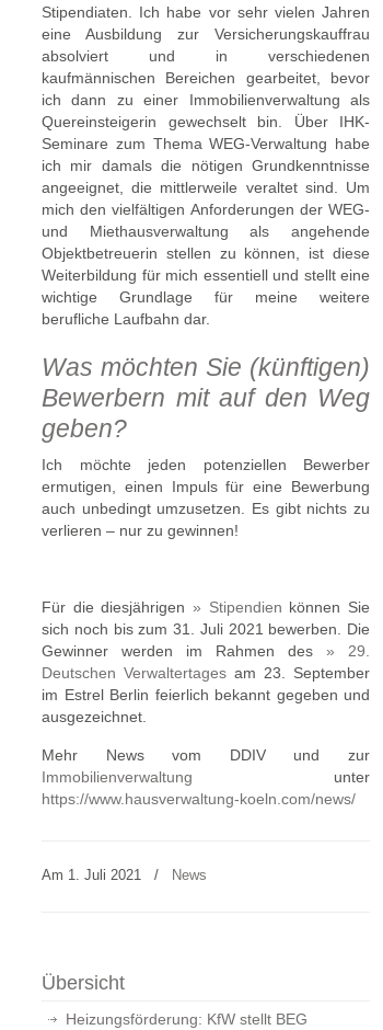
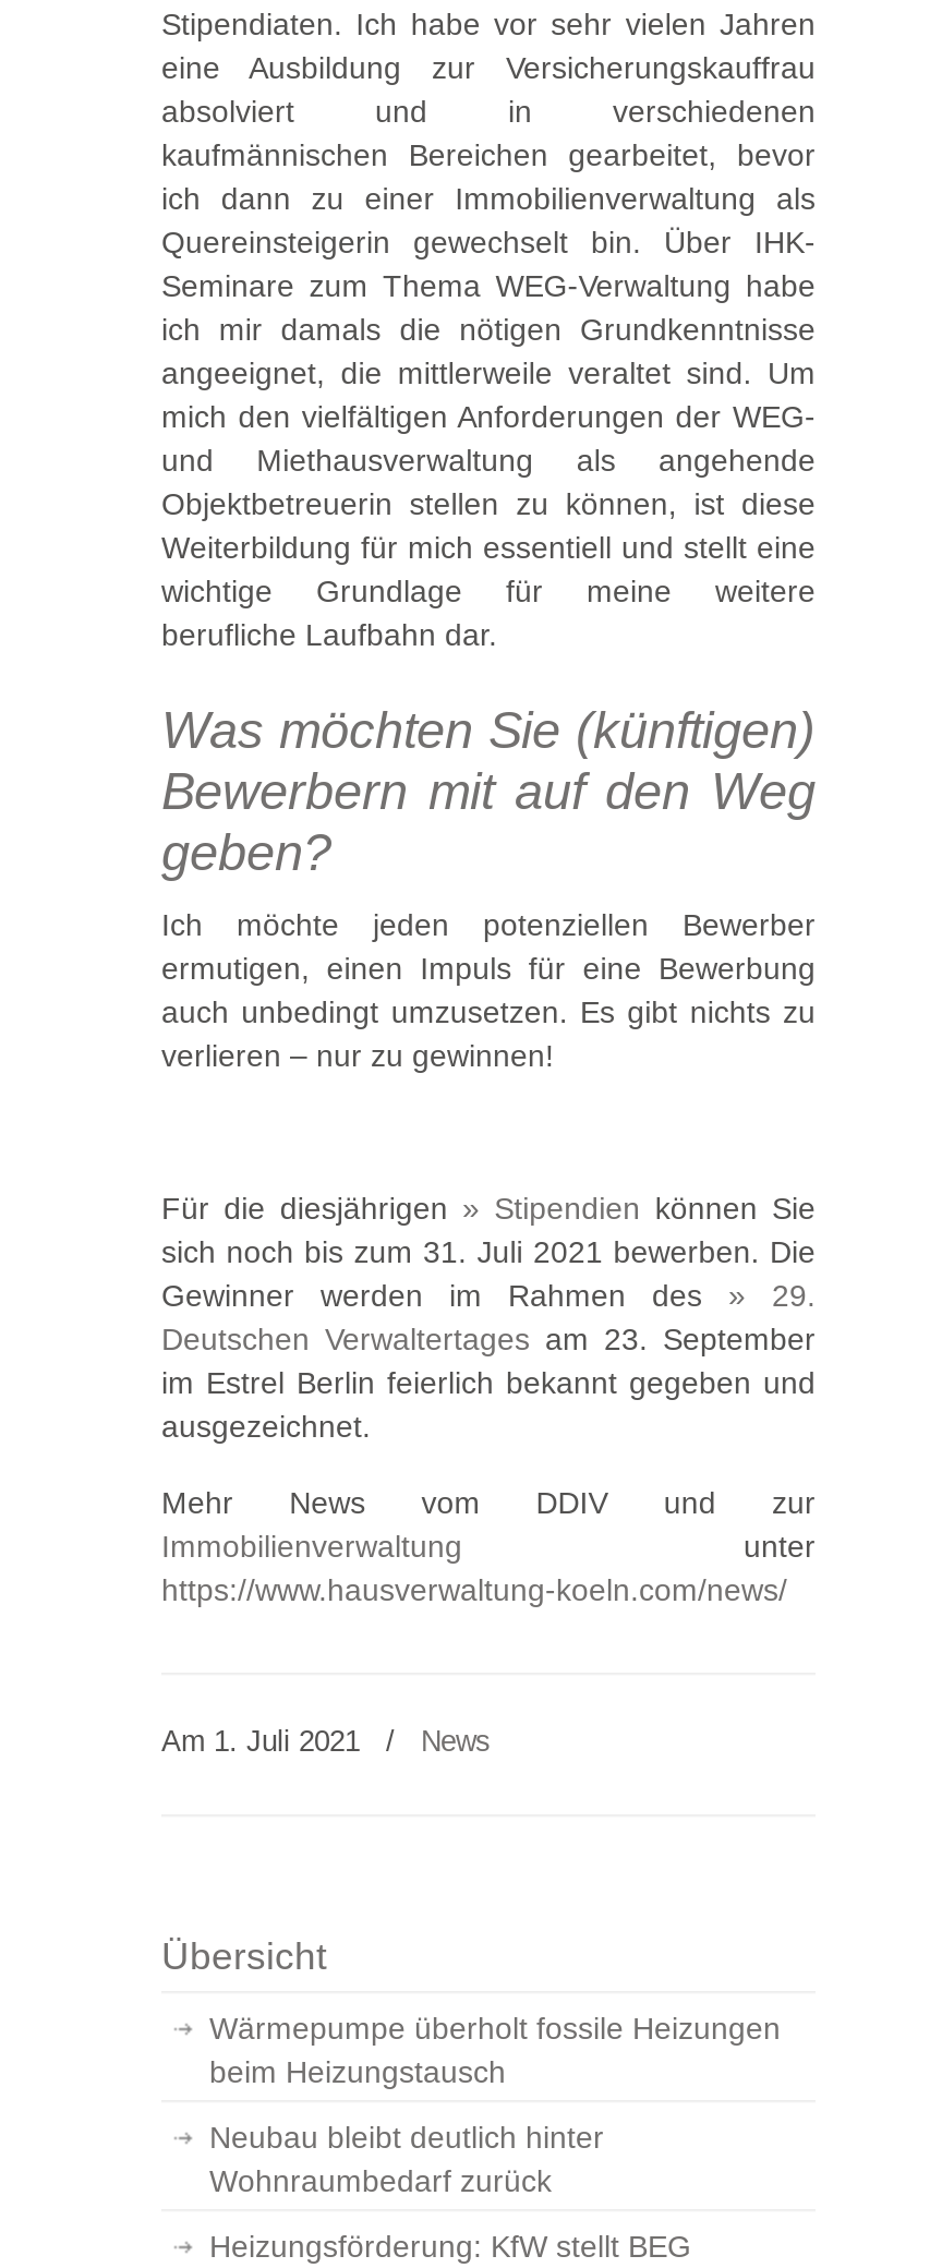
+ Wärmepumpe überholt fossile Heizungen
+ beim Heizungstausch
+ Neubau bleibt deutlich hinter
+ Wohnraumbedarf zurück
